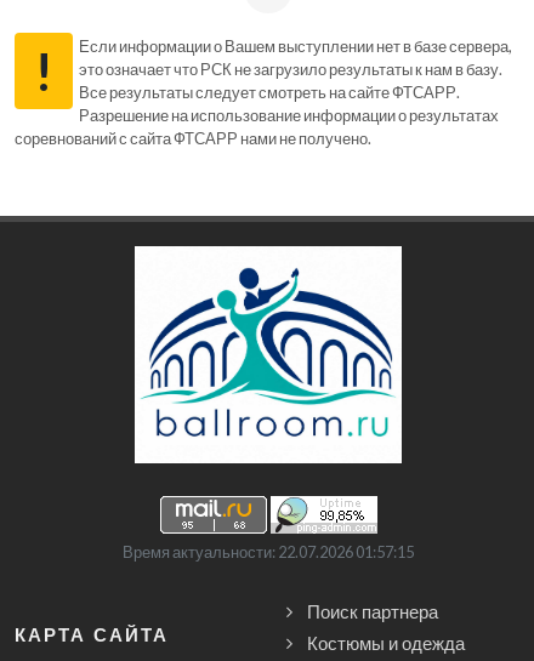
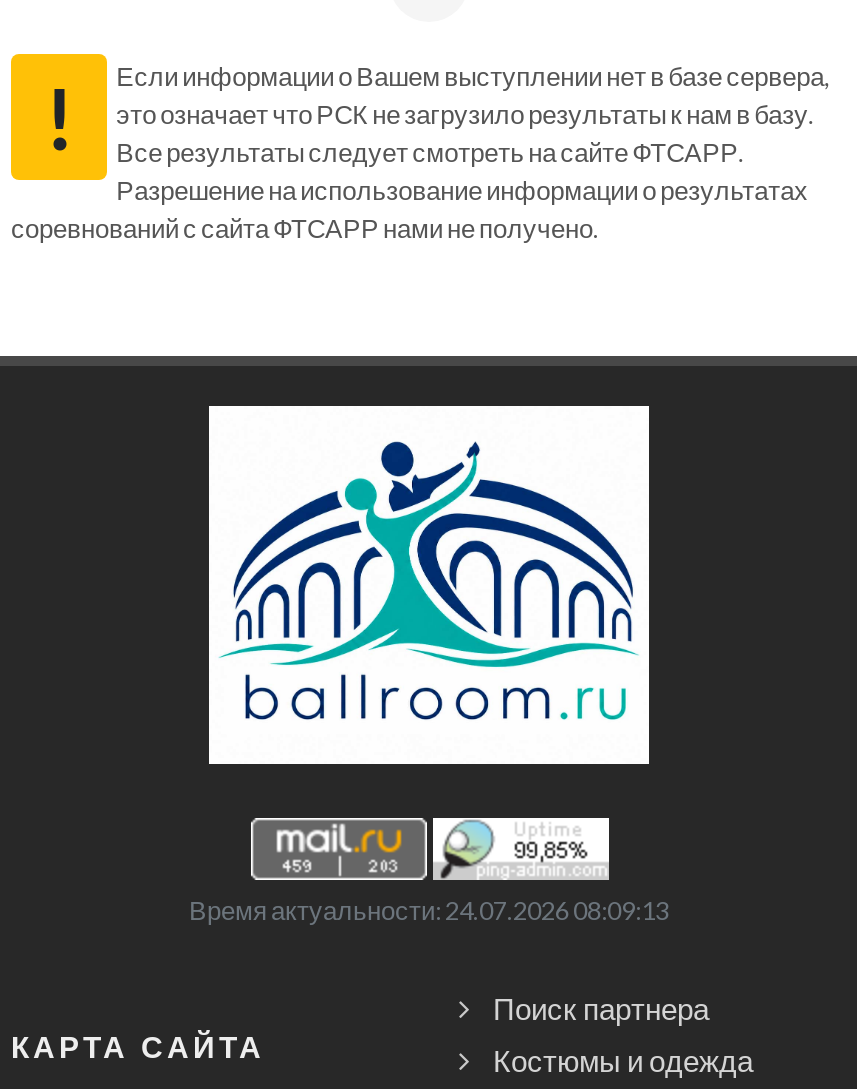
- Время актуальности: 22.07.2026 01:57:15
+ Время актуальности: 24.07.2026 08:09:13
